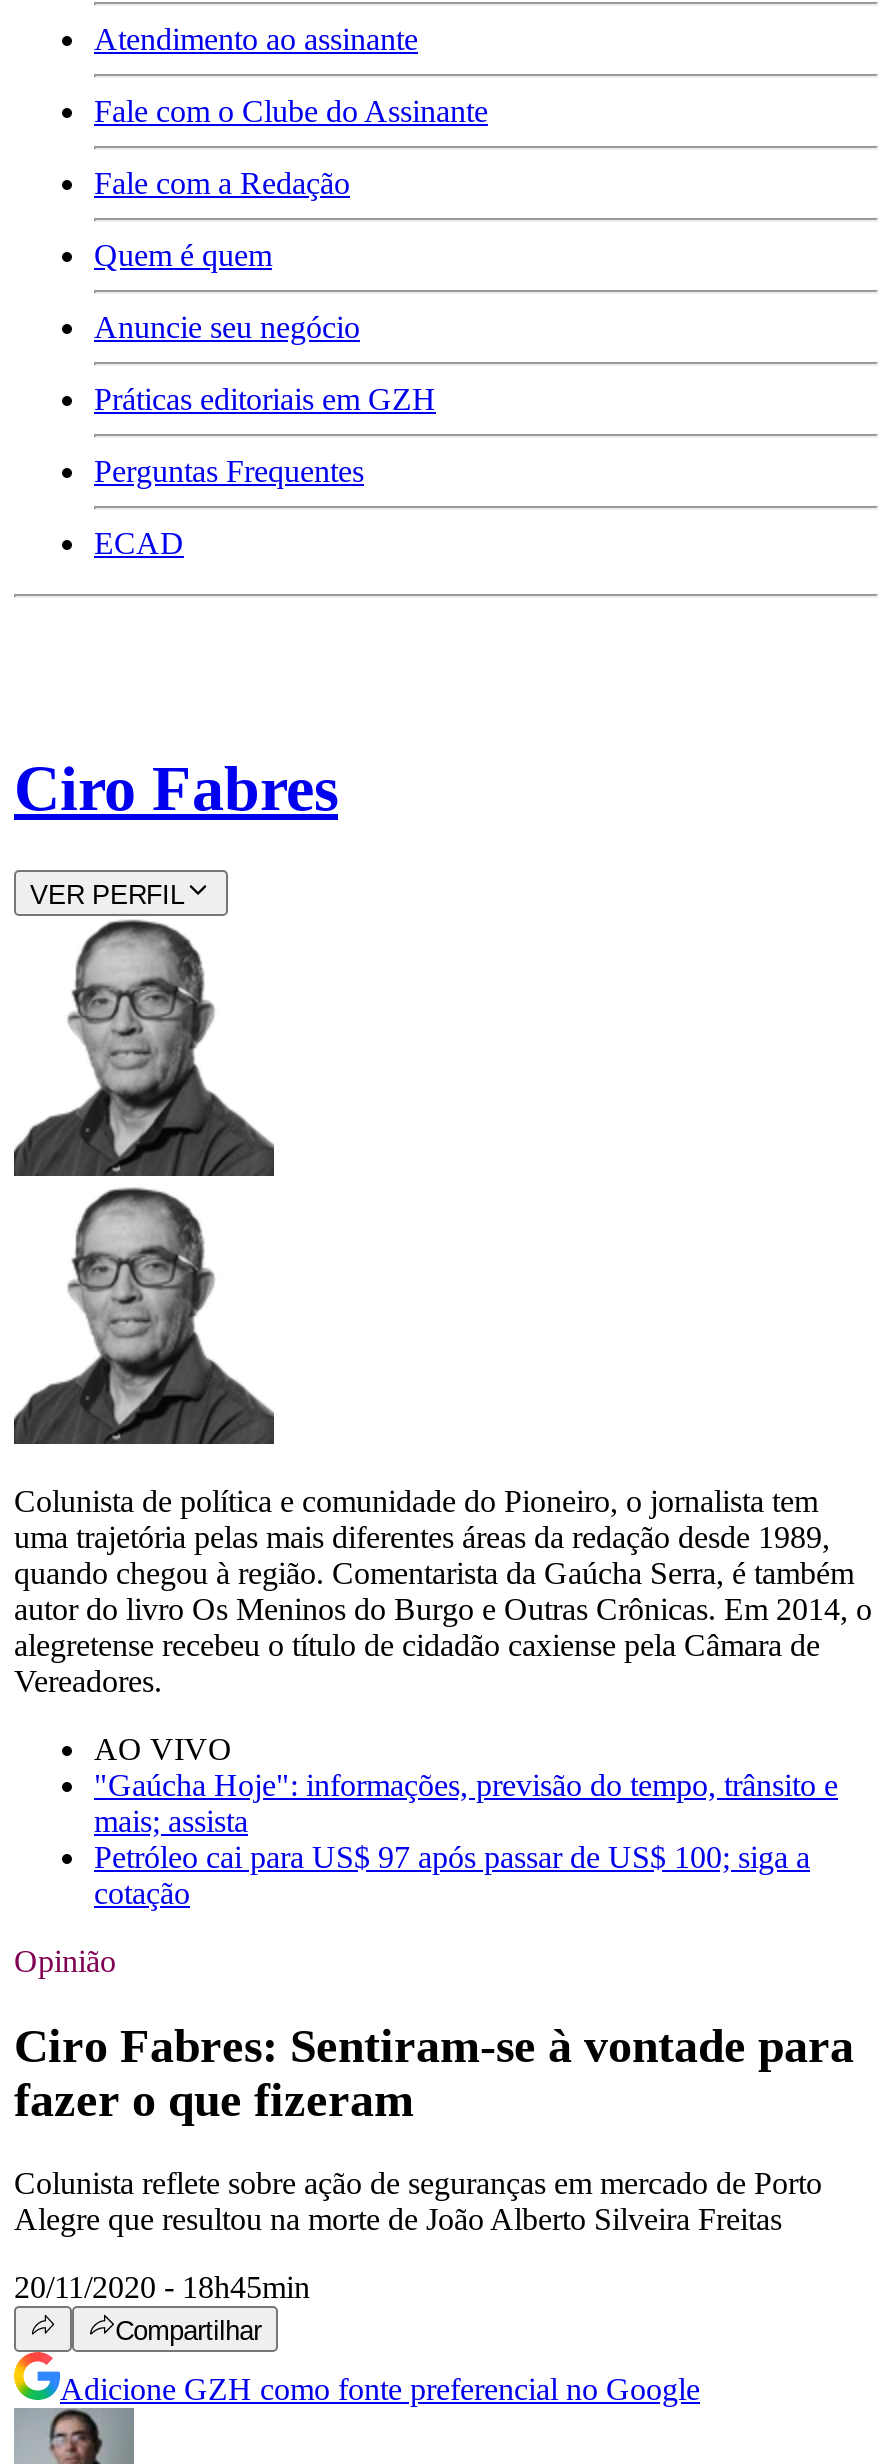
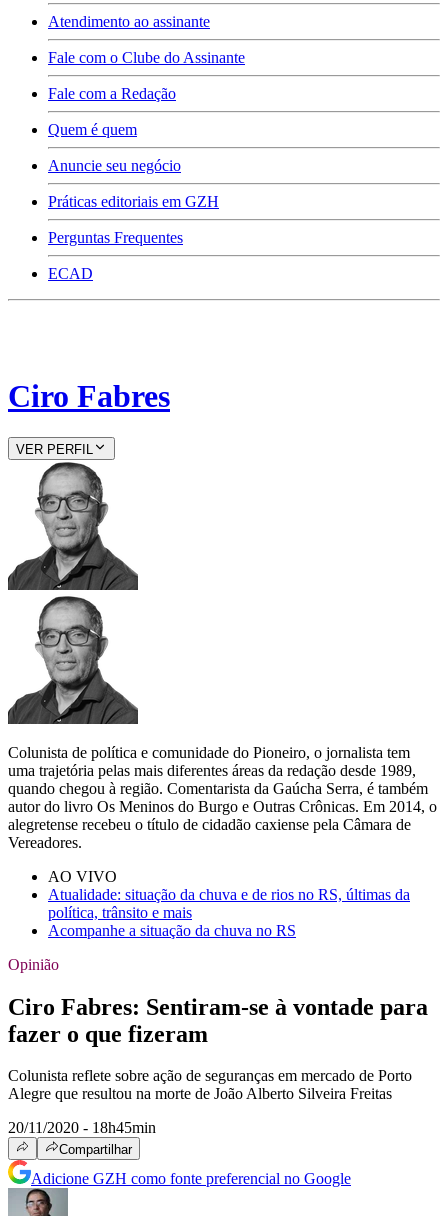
- "Gaúcha Hoje": informações, previsão do tempo, trânsito e
- mais; assista
- Petróleo cai para US$ 97 após passar de US$ 100; siga a
- cotação
+ Atualidade: situação da chuva e de rios no RS, últimas da
+ política, trânsito e mais
+ Acompanhe a situação da chuva no RS
